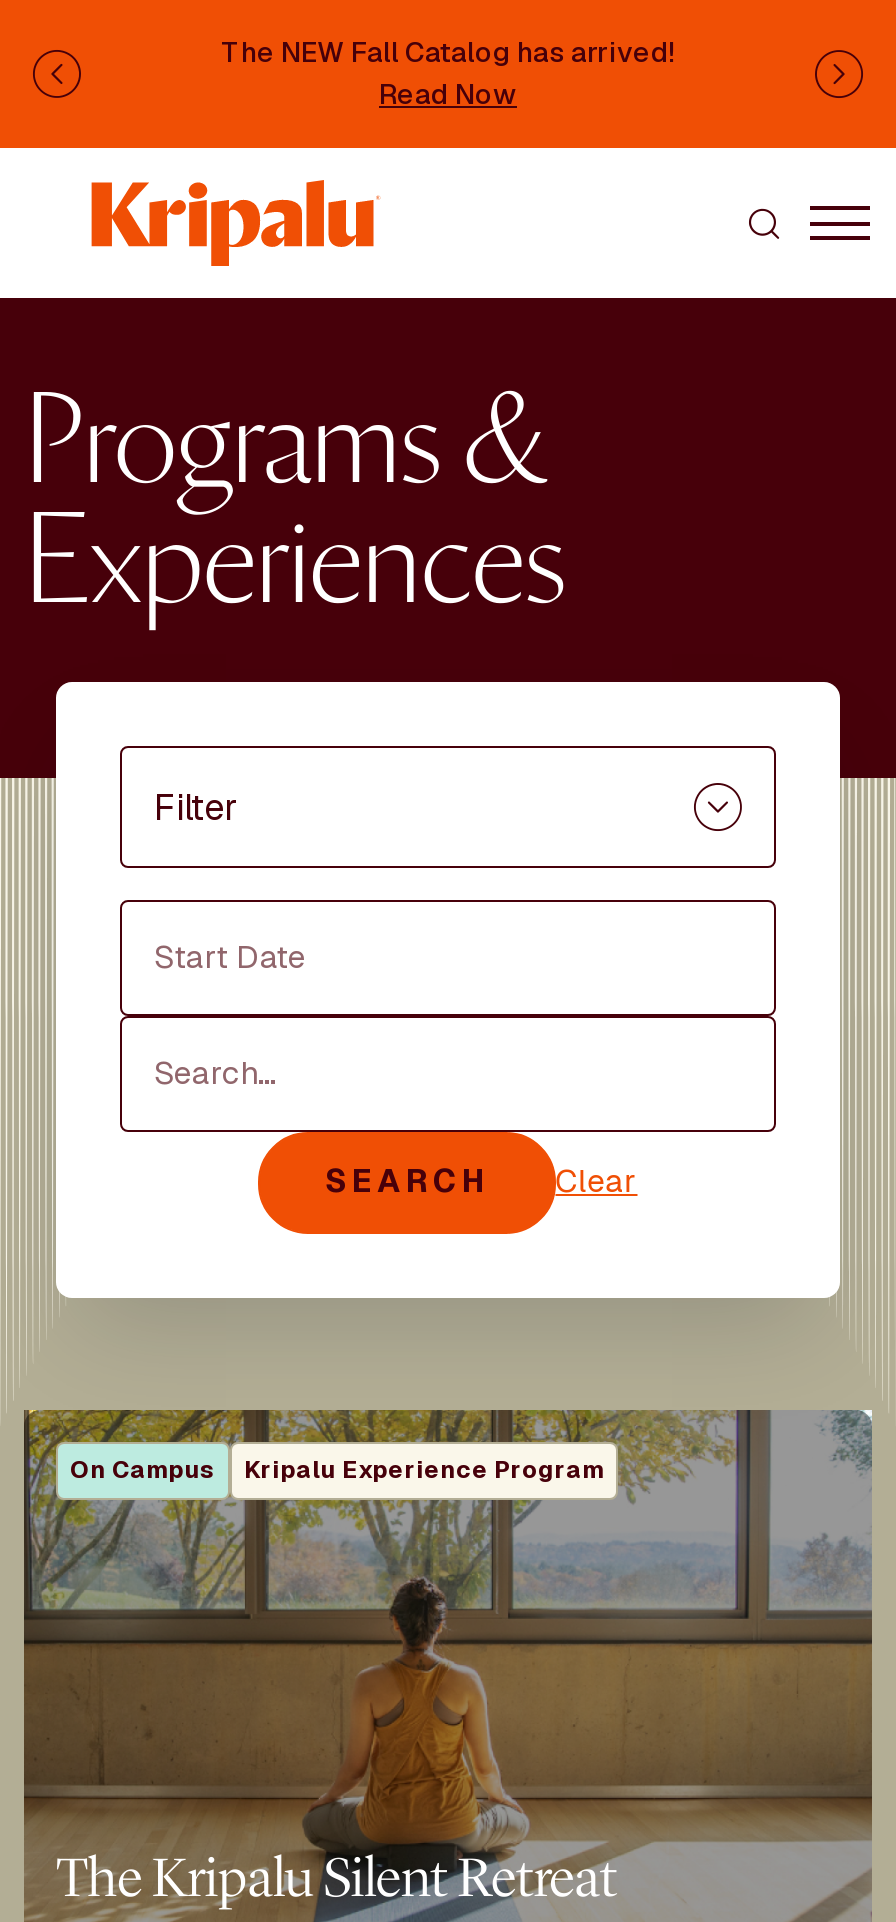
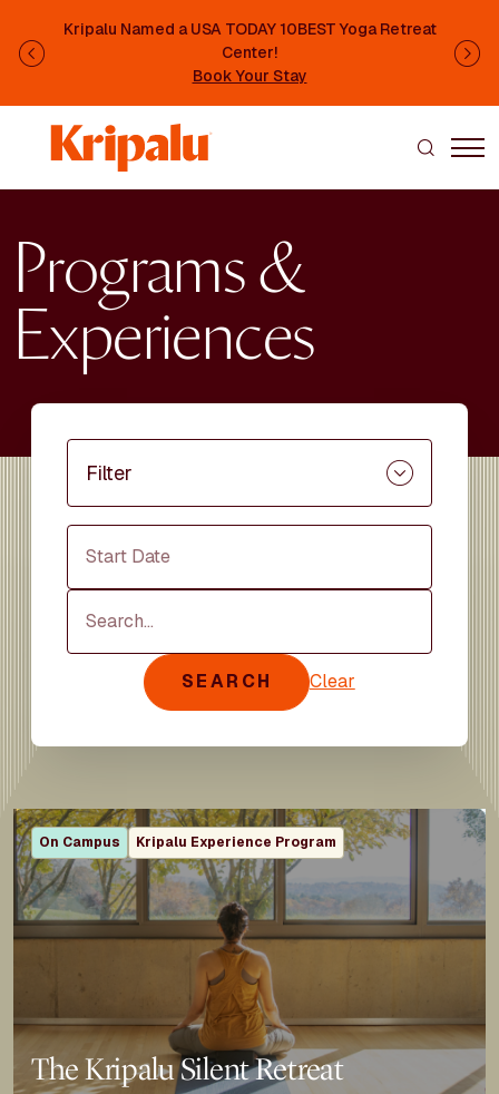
- The NEW Fall Catalog has arrived!
- Read Now
+ Kripalu Named a USA TODAY 10BEST Yoga Retreat
+ Center!
+ Book Your Stay
